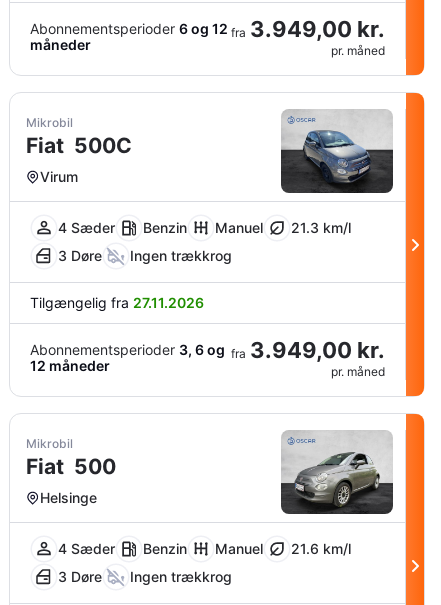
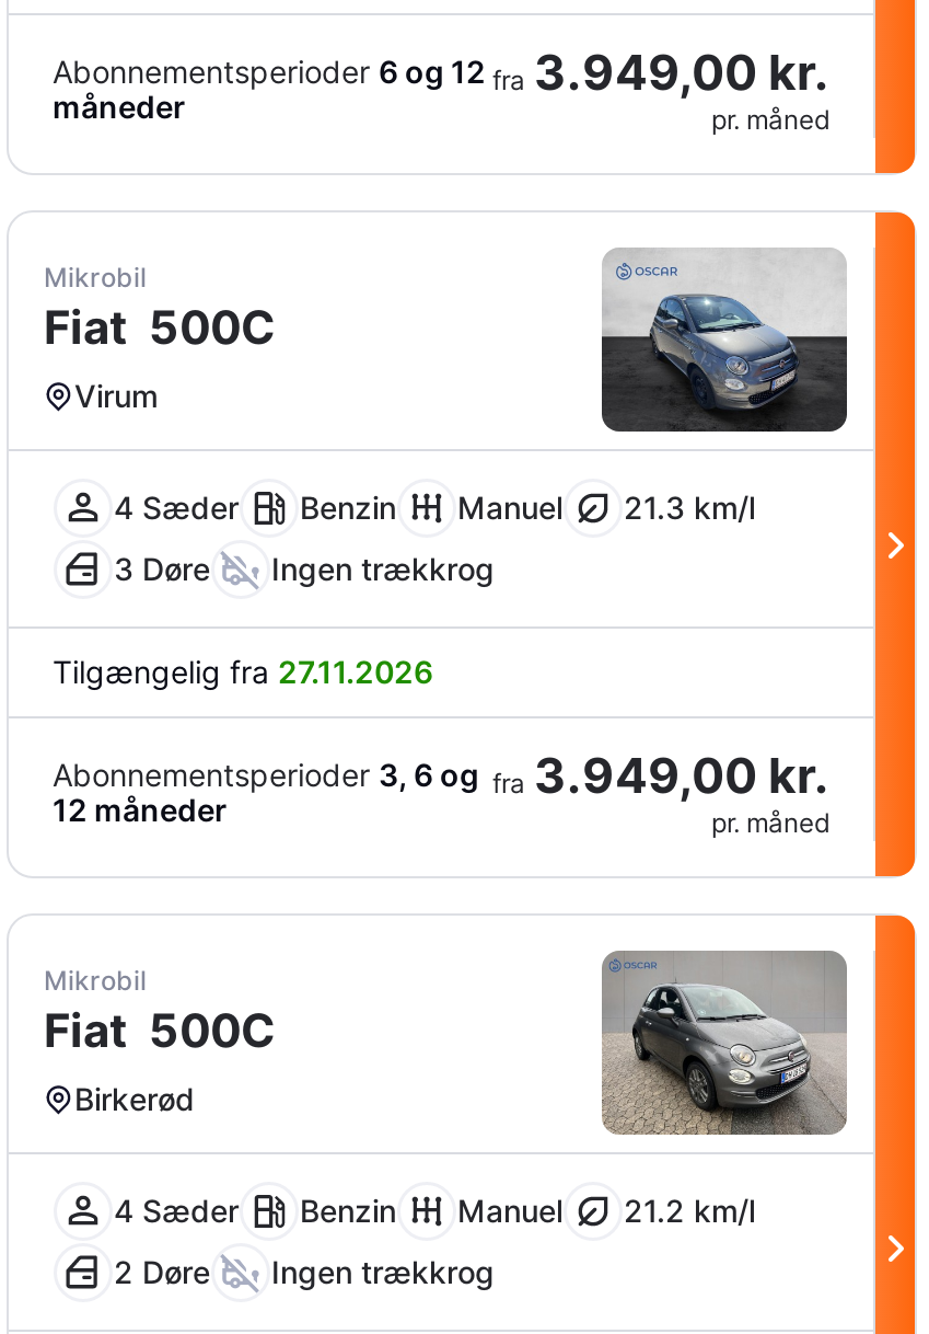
- [image]
- 4 Sæder Benzin Manuel 21.6 km/l
+ [image]
+ 4 Sæder Benzin Manuel 21.2 km/l

- Fiat 500
- Helsinge
+ Fiat 500C
+ Birkerød

- 3 Døre Ingen trækkrog
+ 2 Døre Ingen trækkrog
